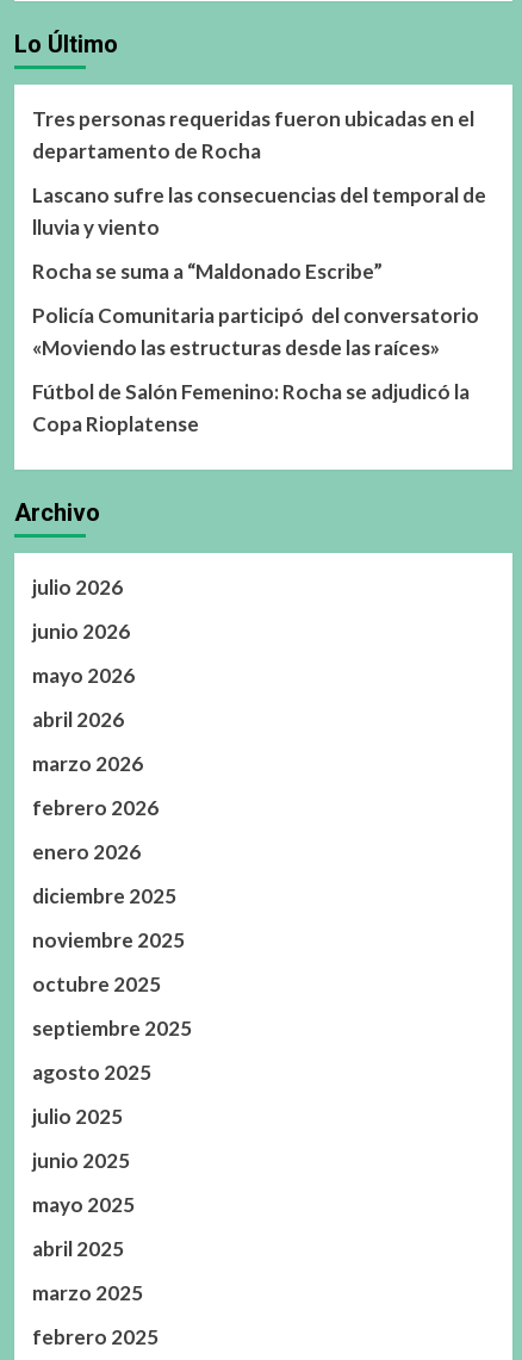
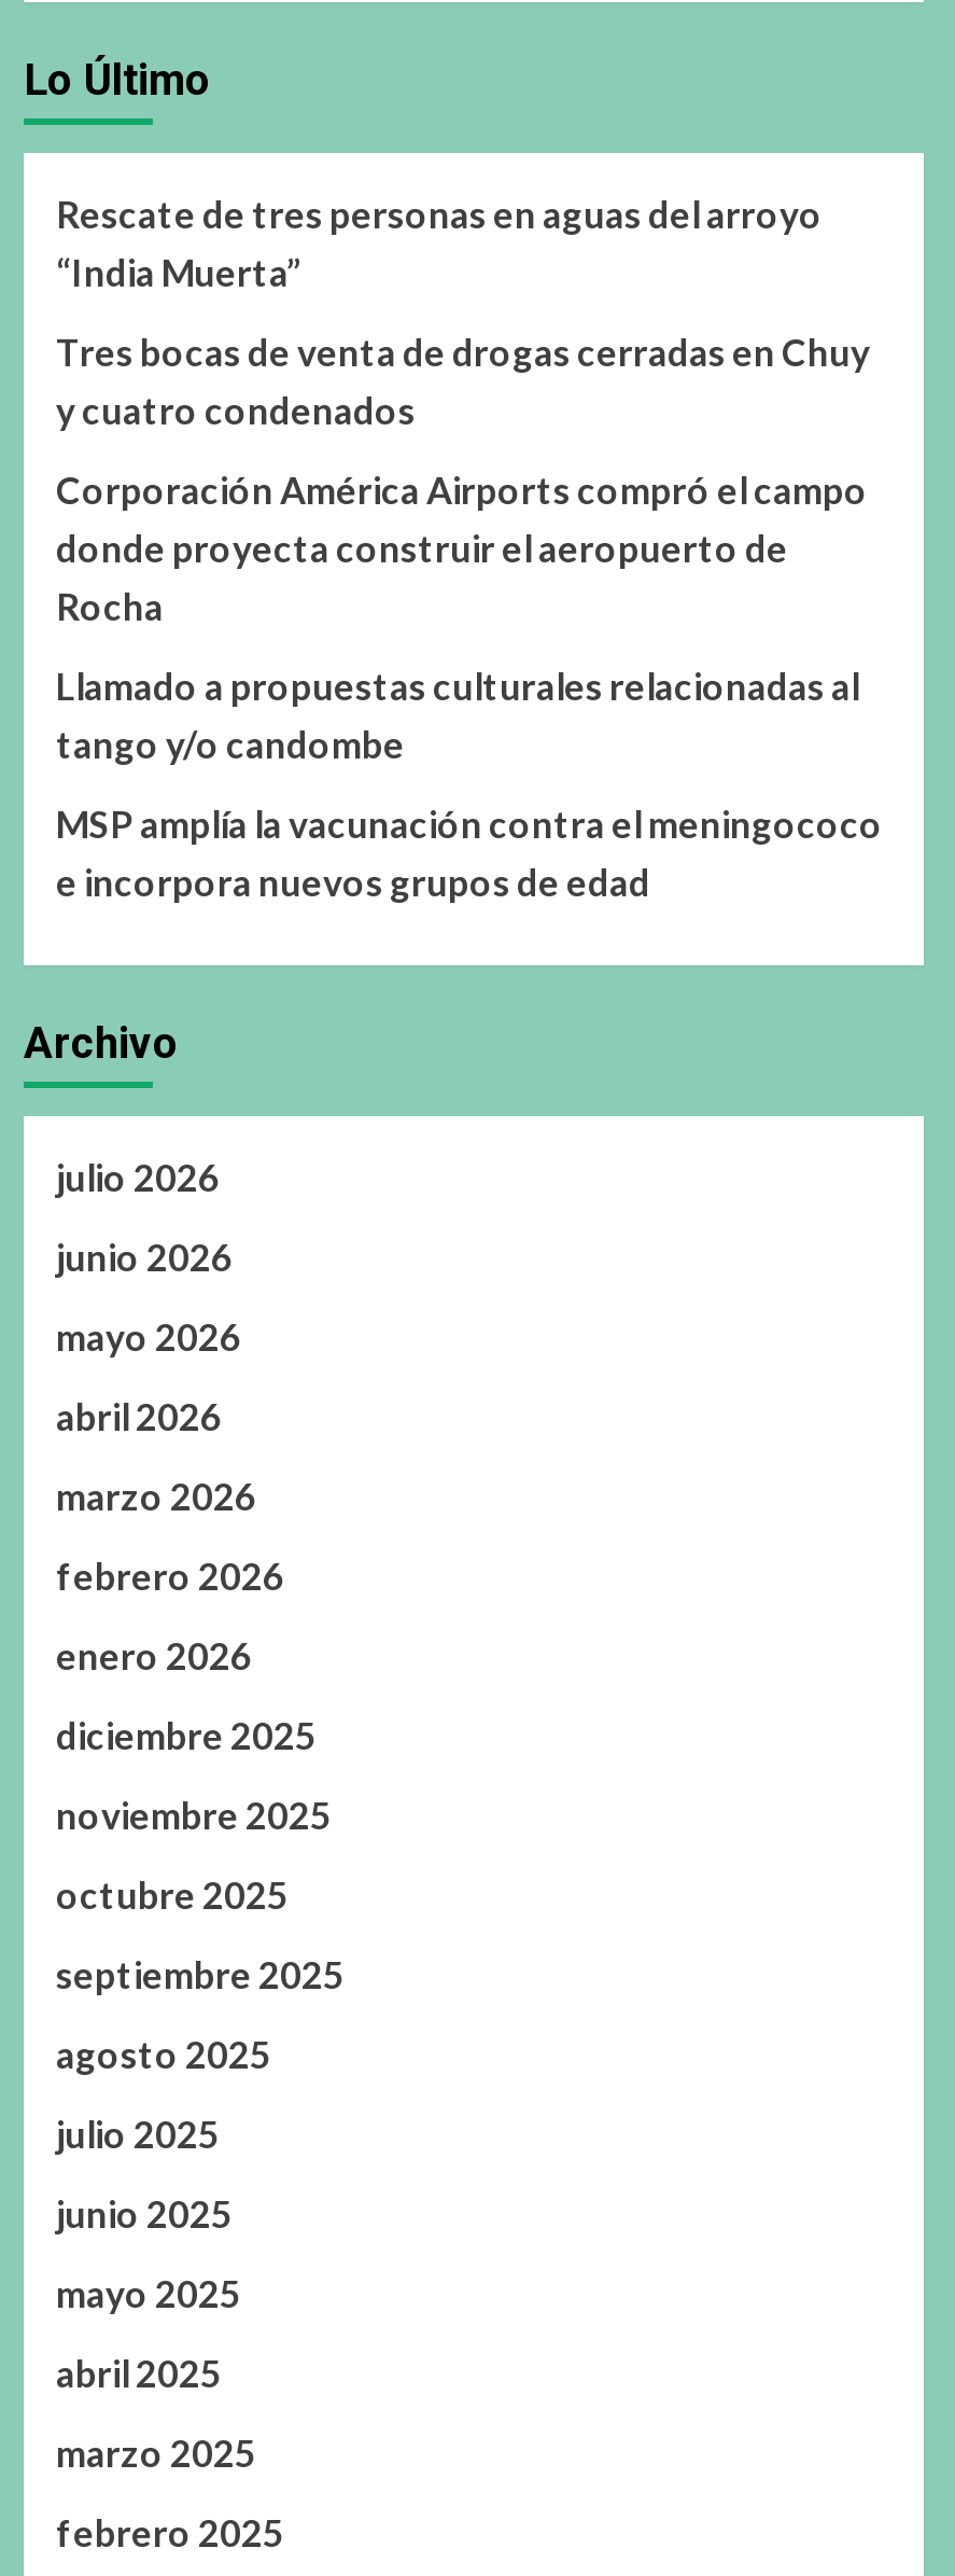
- Tres personas requeridas fueron ubicadas en el
- departamento de Rocha
+ Rescate de tres personas en aguas del arroyo
+ “India Muerta”

- Lascano sufre las consecuencias del temporal de
- lluvia y viento
+ Tres bocas de venta de drogas cerradas en Chuy
+ y cuatro condenados

- Rocha se suma a “Maldonado Escribe”
+ Corporación América Airports compró el campo
+ donde proyecta construir el aeropuerto de
+ Rocha

- Policía Comunitaria participó del conversatorio
- «Moviendo las estructuras desde las raíces»
+ Llamado a propuestas culturales relacionadas al
+ tango y/o candombe

- Fútbol de Salón Femenino: Rocha se adjudicó la
- Copa Rioplatense
+ MSP amplía la vacunación contra el meningococo
+ e incorpora nuevos grupos de edad
